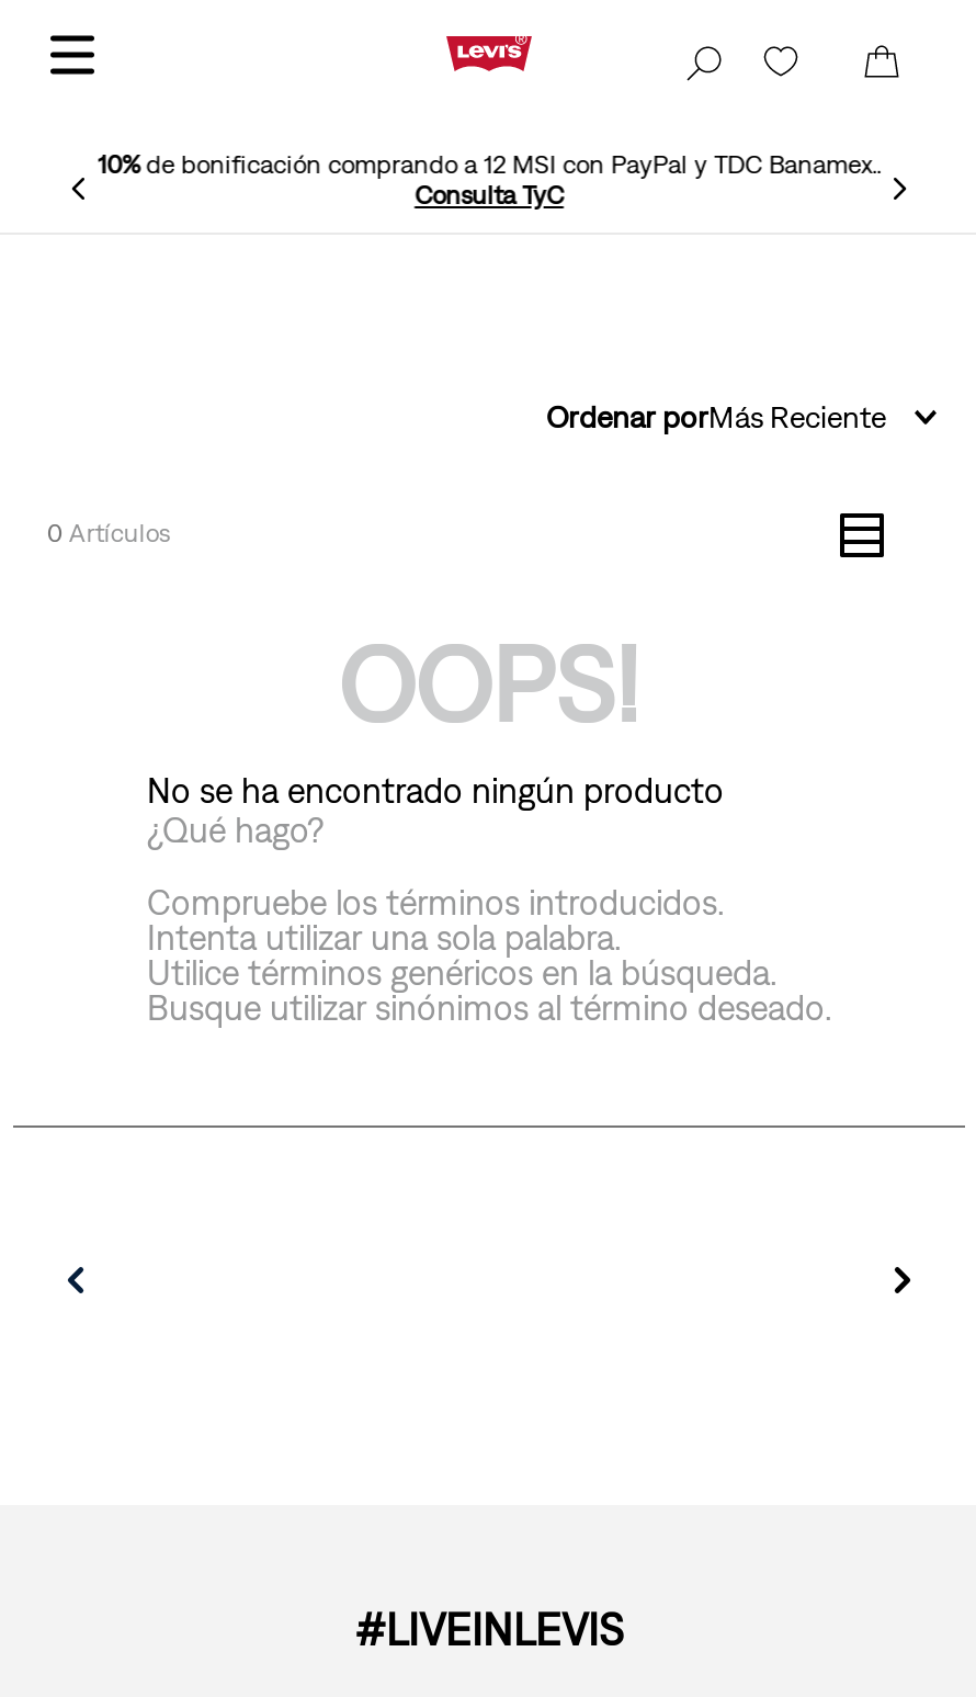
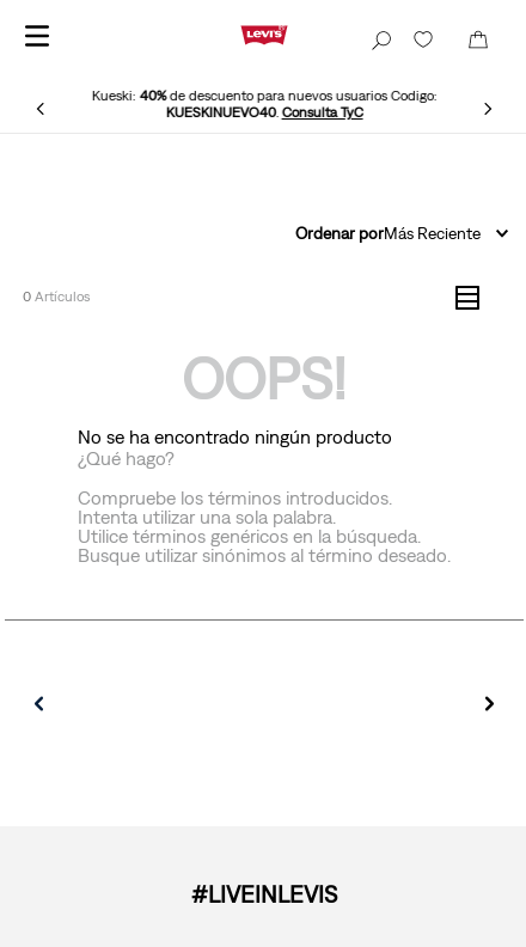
- 10% de bonificación comprando a 12 MSI con PayPal y TDC Banamex..
- Consulta TyC
+ Kueski: 40%de descuento para nuevos usuarios Codigo:
+ KUESKINUEVO40. Consulta TyC
